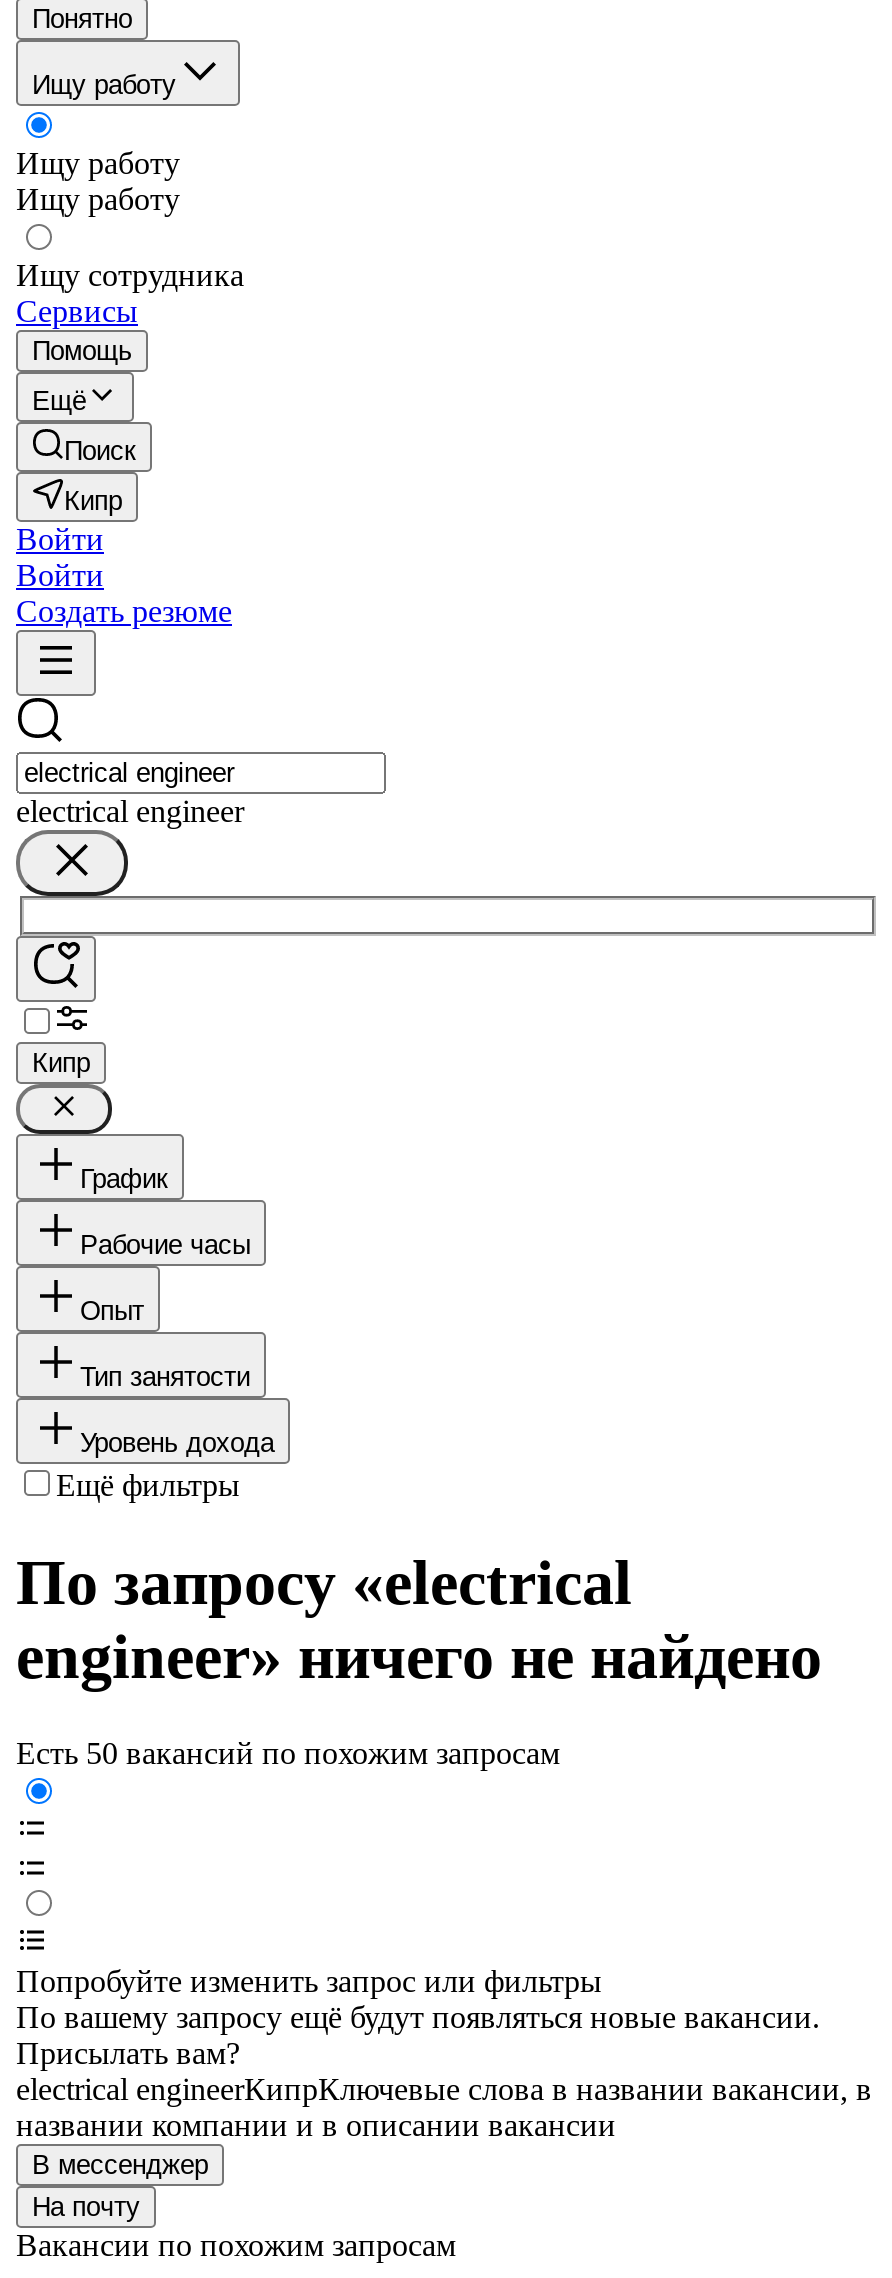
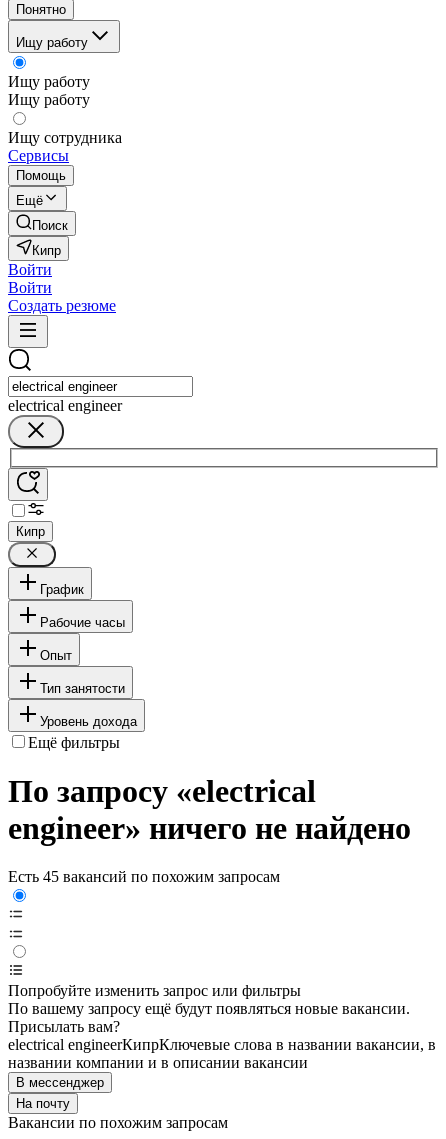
- Есть 50 вакансий по похожим запросам
+ Есть 45 вакансий по похожим запросам
